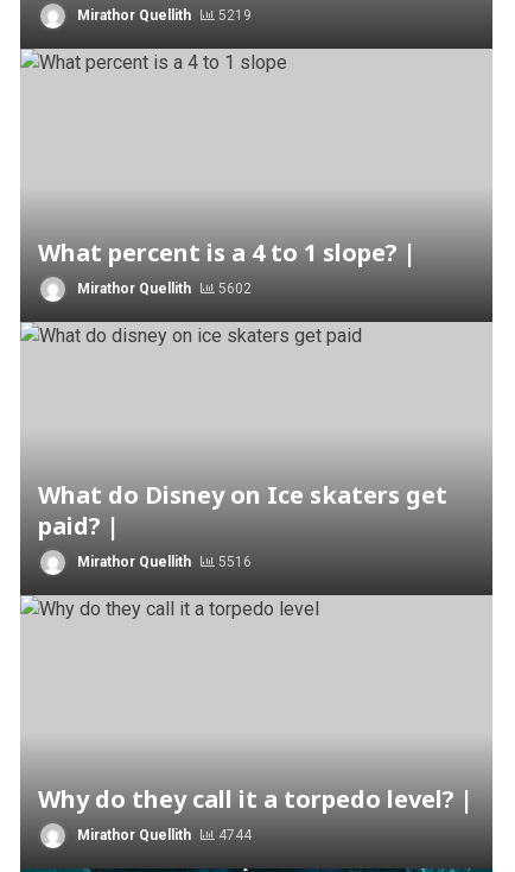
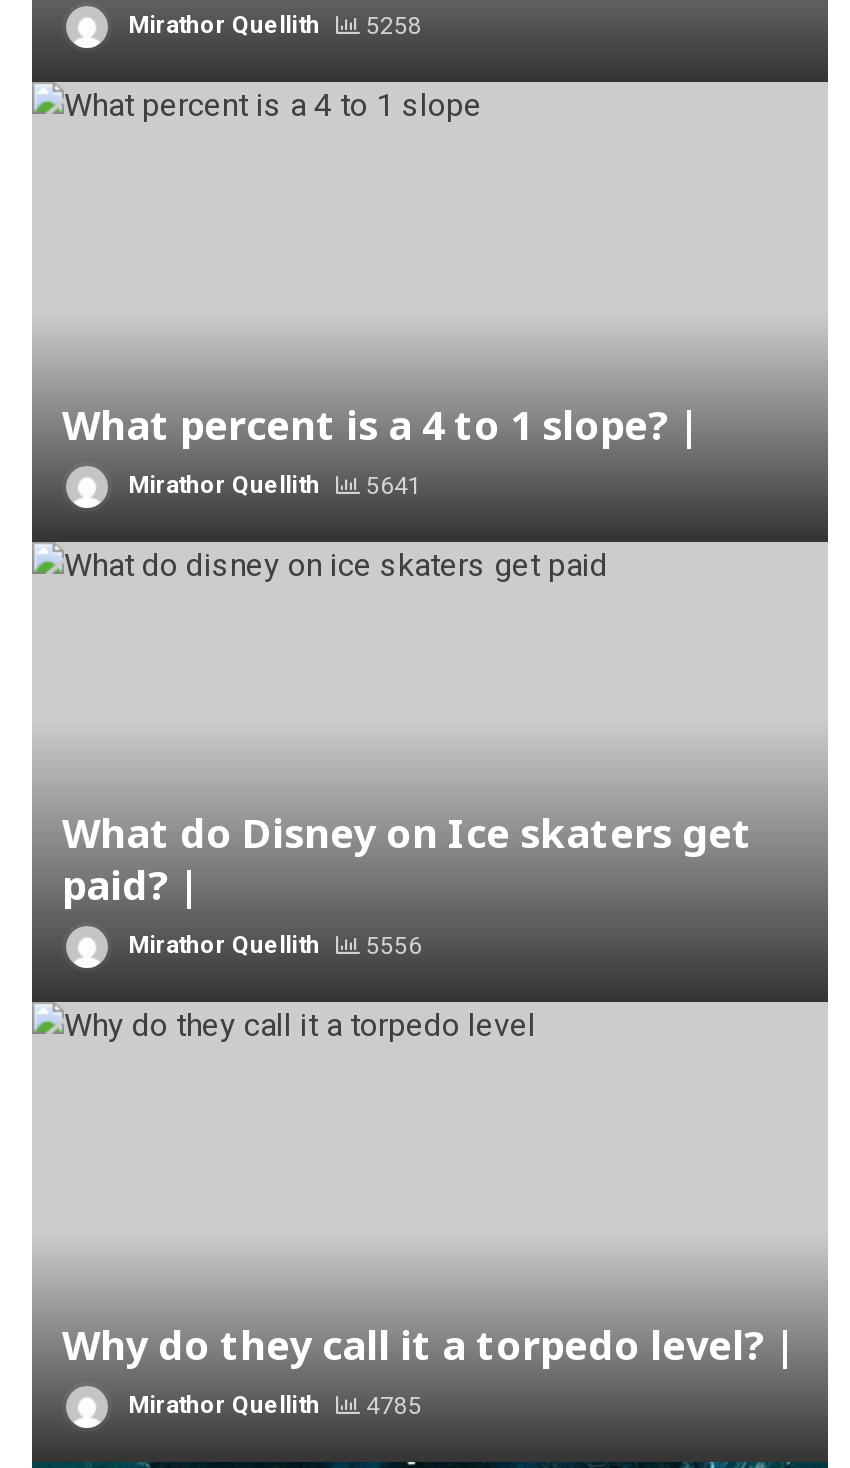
- Mirathor Quellith 5219
+ Mirathor Quellith 5258

- Mirathor Quellith 5602
+ Mirathor Quellith 5641

- Mirathor Quellith 5516
+ Mirathor Quellith 5556

- Mirathor Quellith 4744
+ Mirathor Quellith 4785
